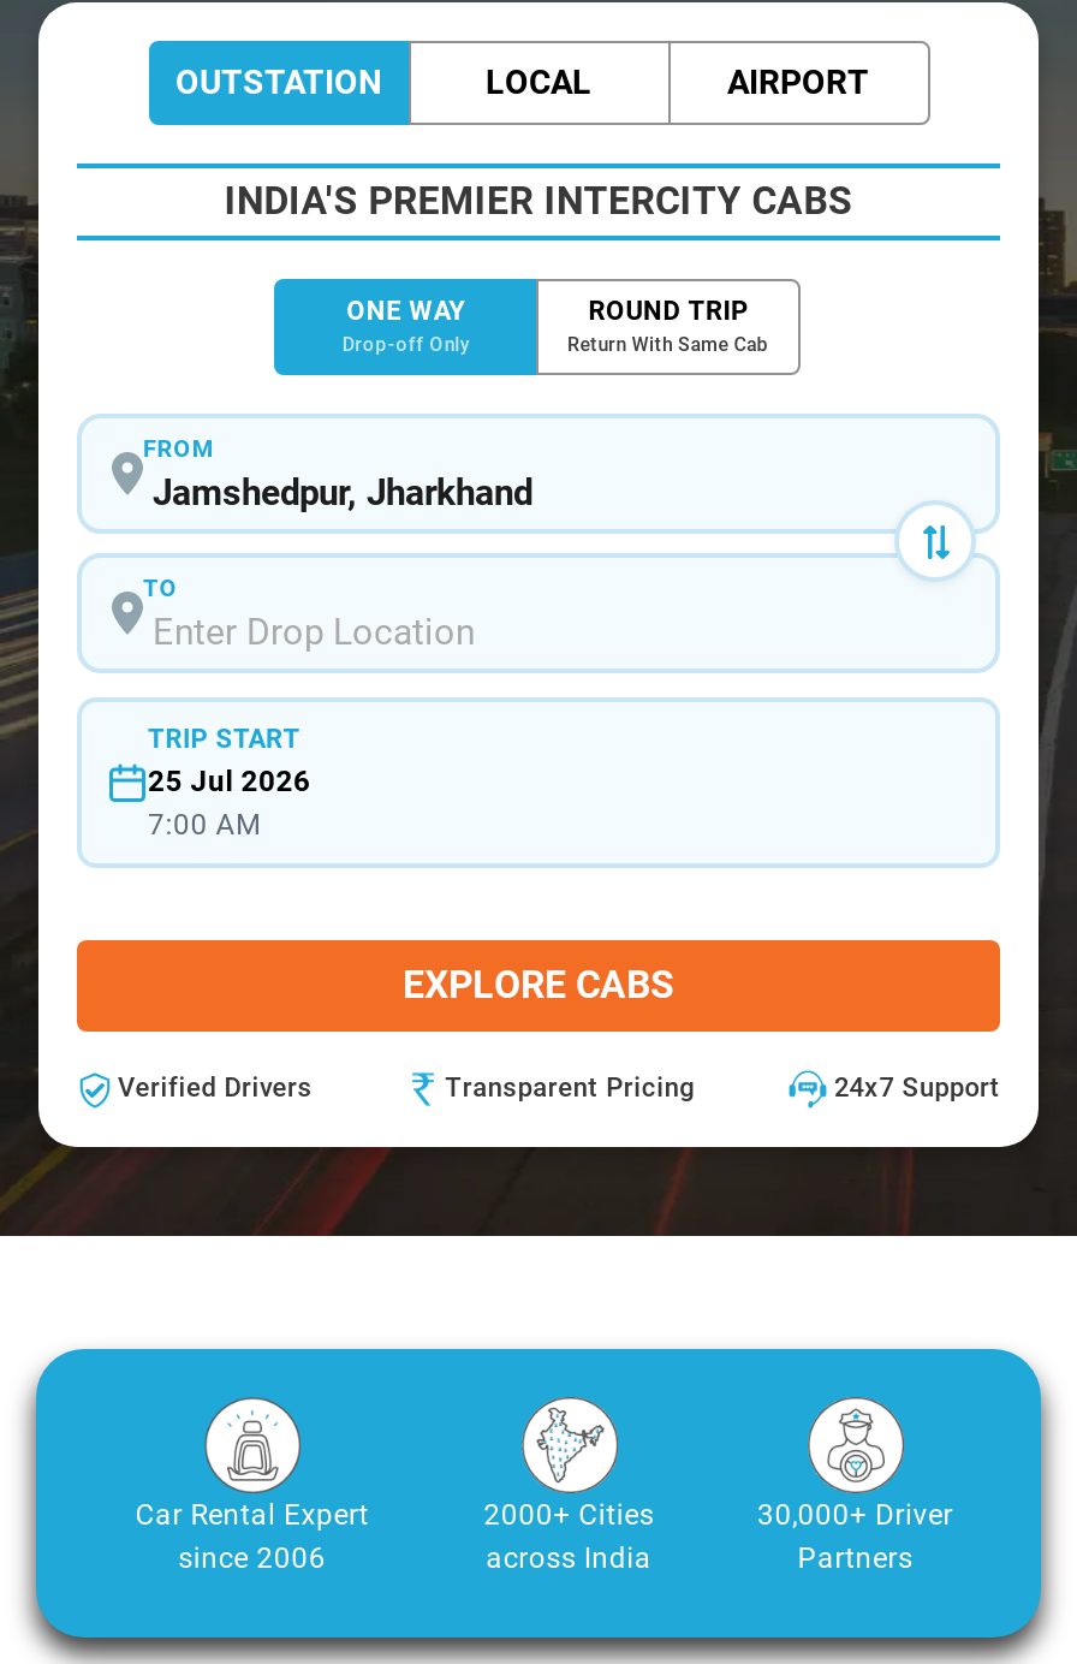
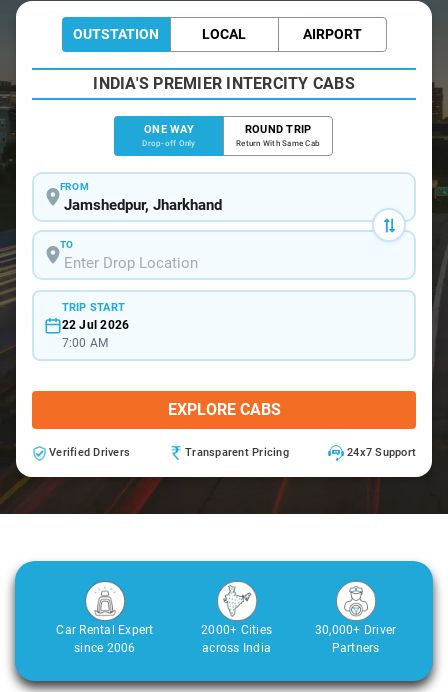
- 25 Jul 2026
+ 22 Jul 2026
